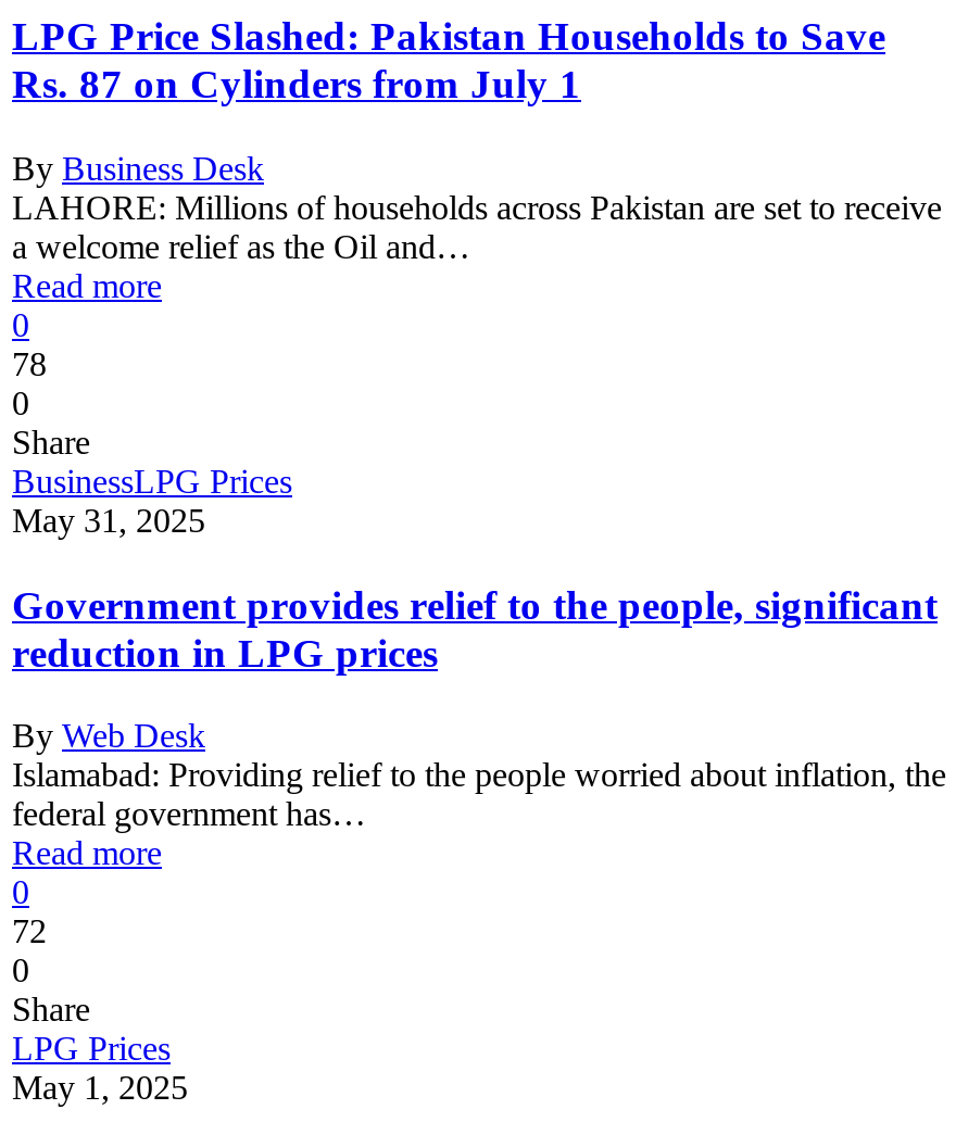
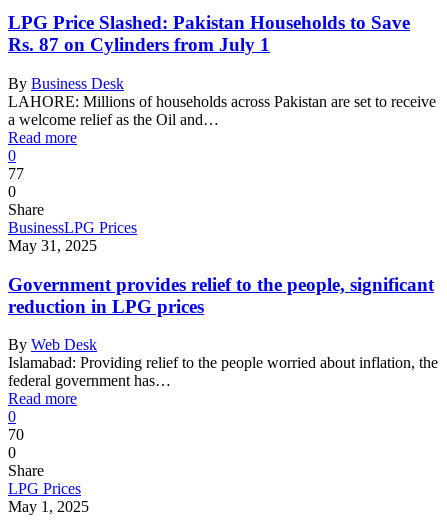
- 78
+ 77

- 72
+ 70
